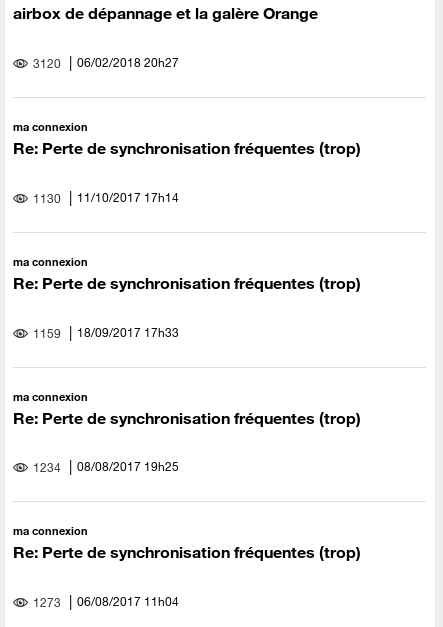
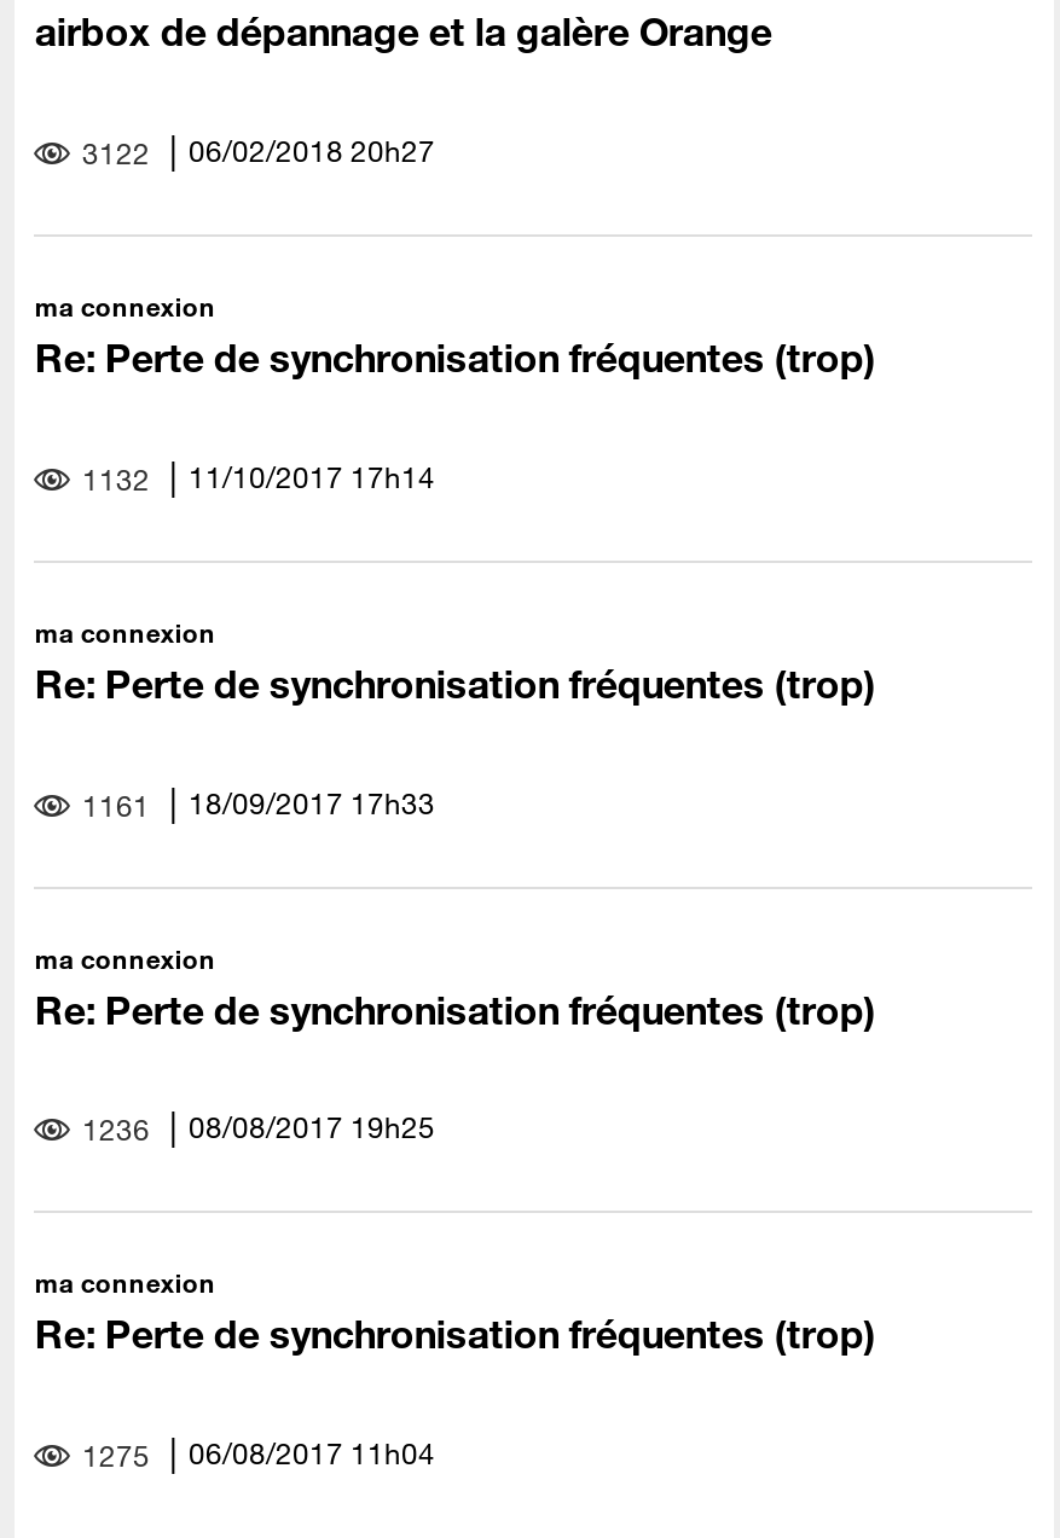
- 3120 06/02/2018 20h27
+ 3122 06/02/2018 20h27

- 1130 11/10/2017 17h14
+ 1132 11/10/2017 17h14

- 1159 18/09/2017 17h33
+ 1161 18/09/2017 17h33

- 1234 08/08/2017 19h25
+ 1236 08/08/2017 19h25

- 1273 06/08/2017 11h04
+ 1275 06/08/2017 11h04
